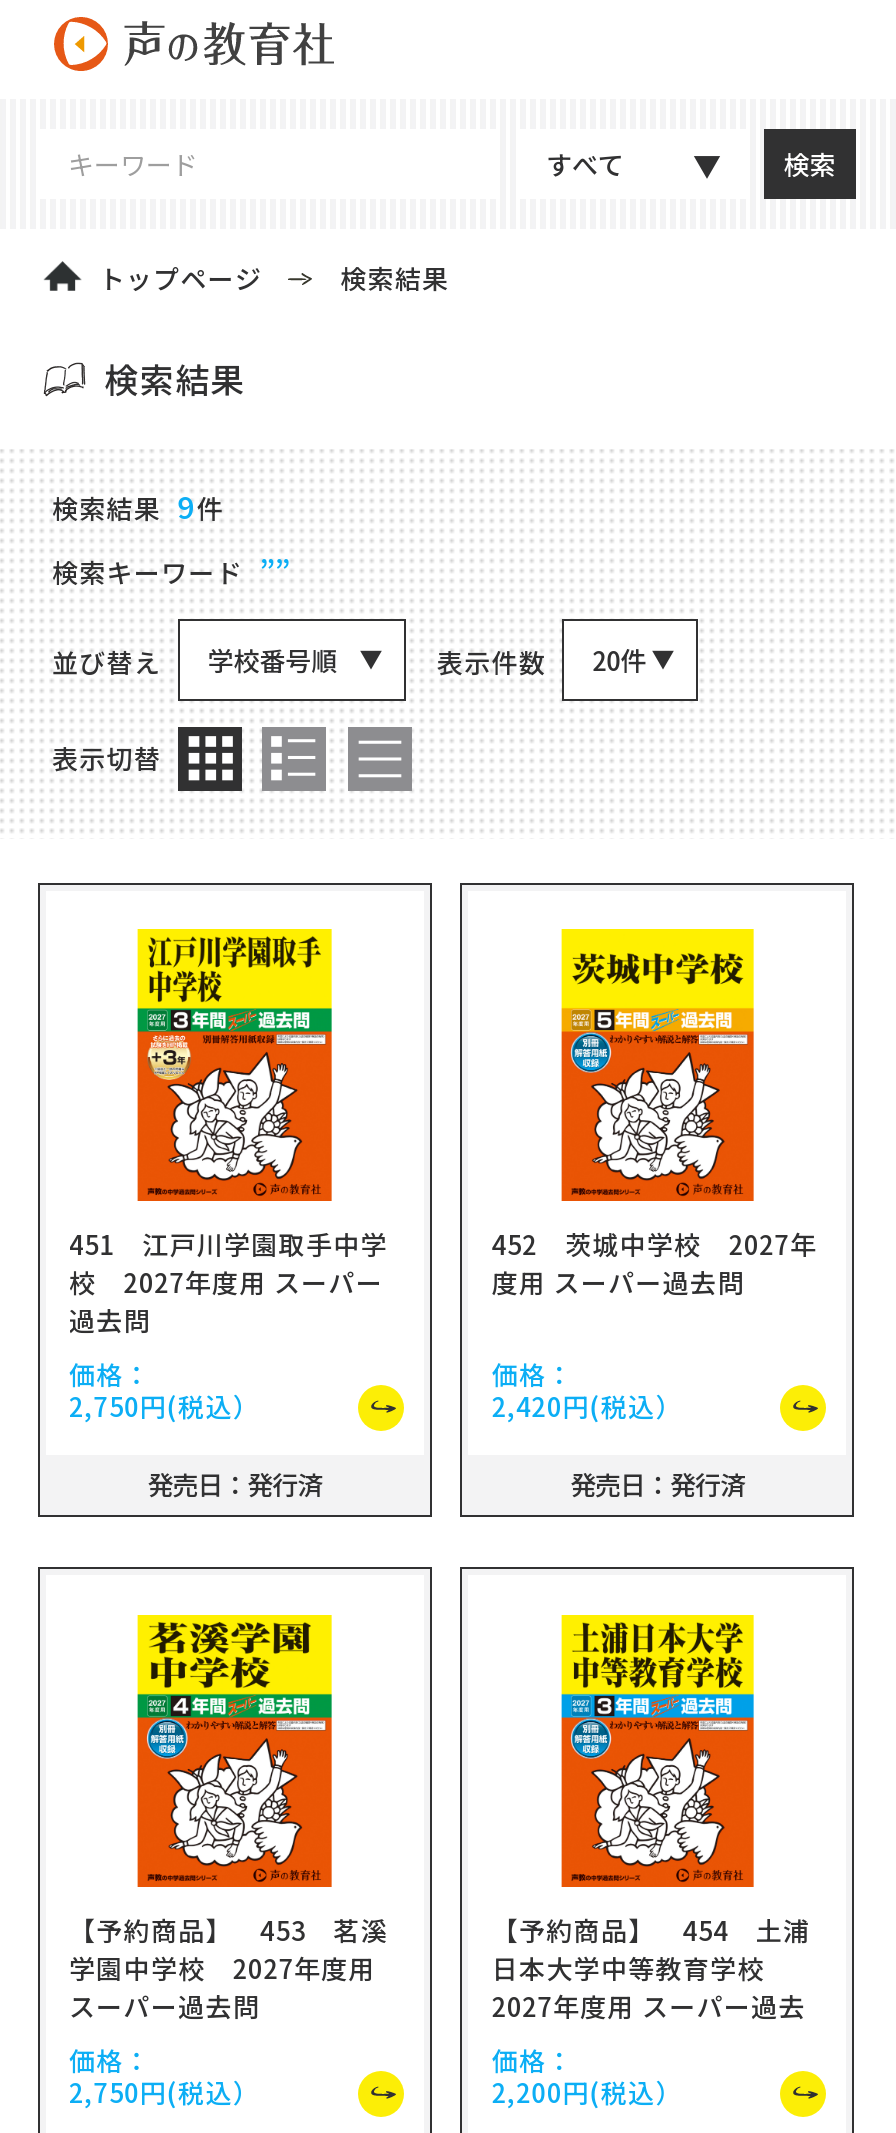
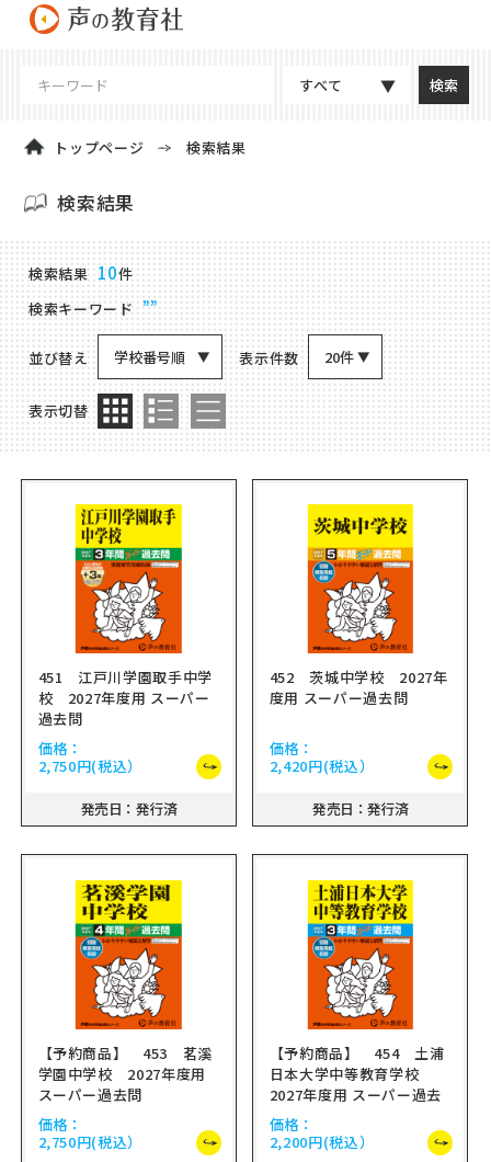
- 検索結果 9件
+ 検索結果 10件
